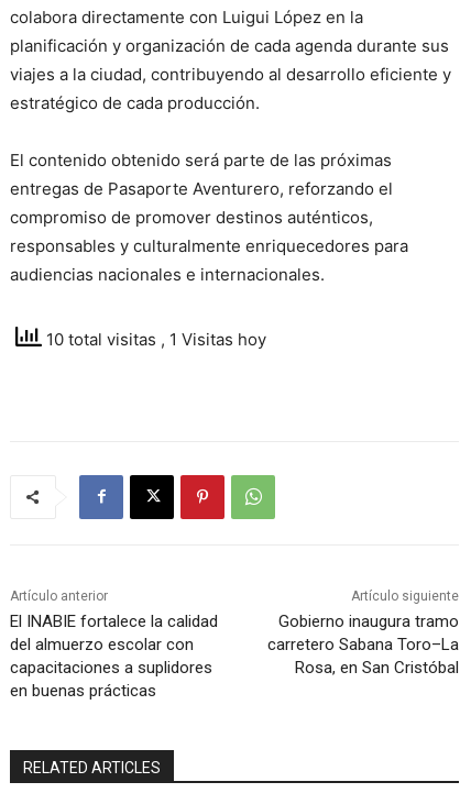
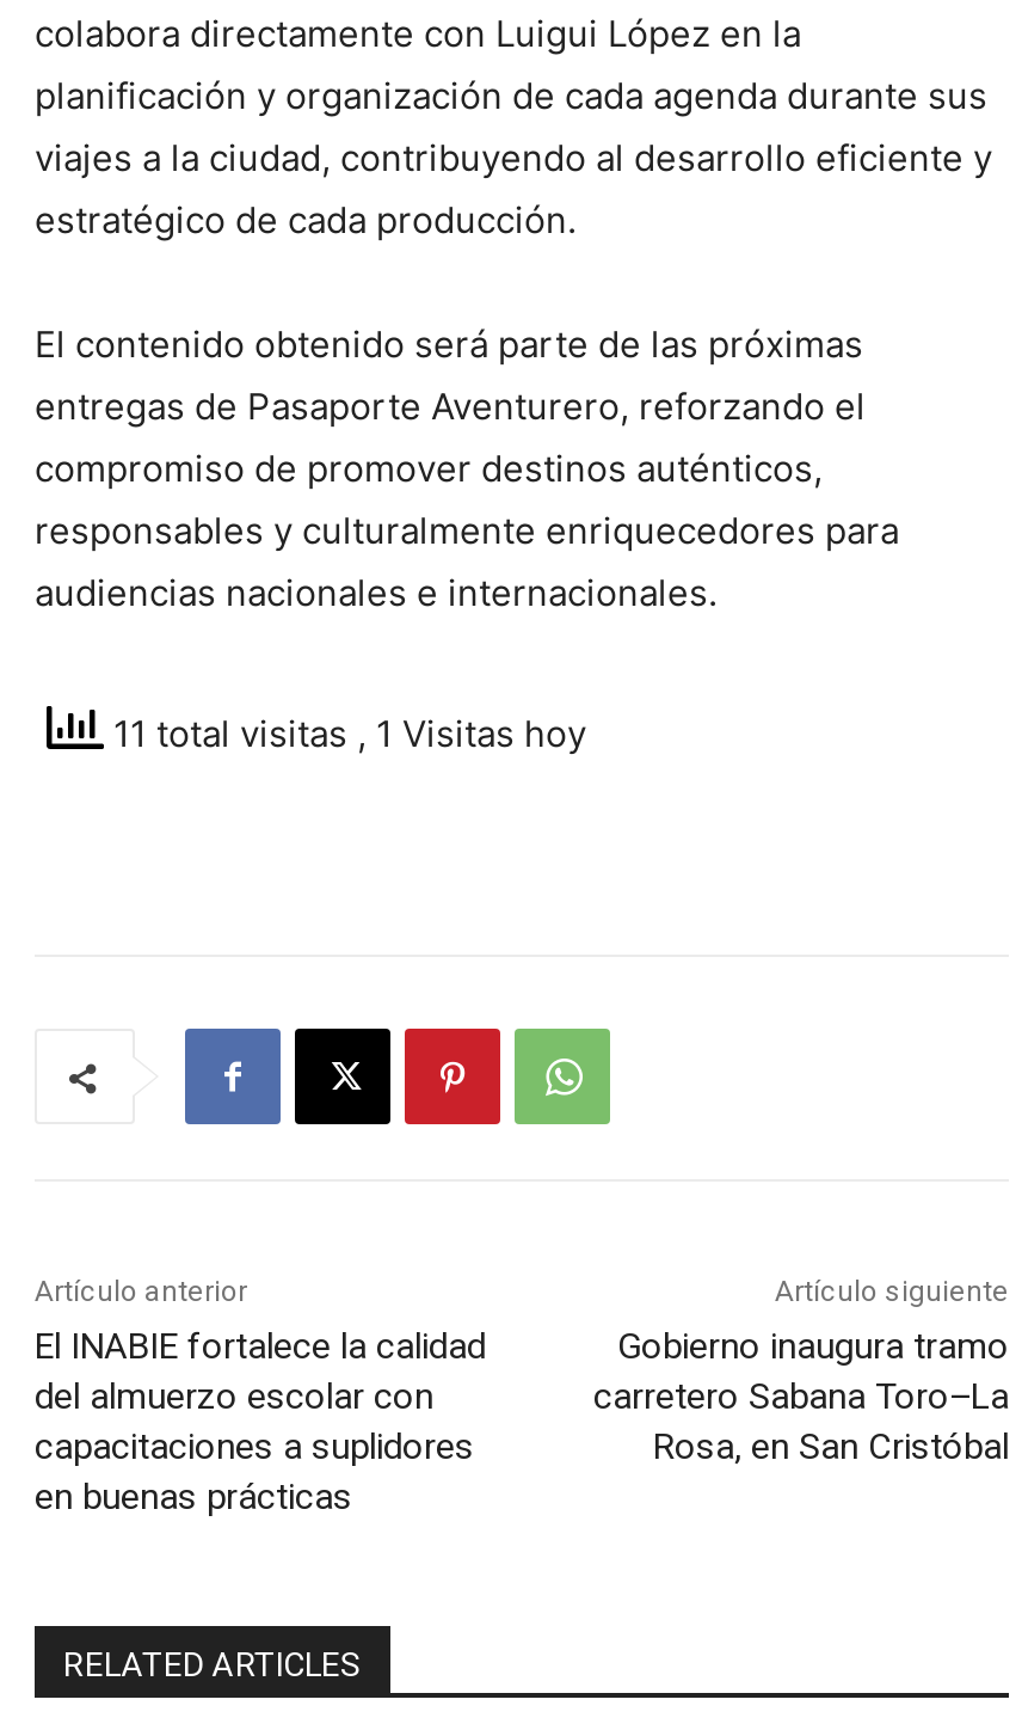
- 10 total visitas, 1 Visitas hoy
+ 11 total visitas, 1 Visitas hoy
